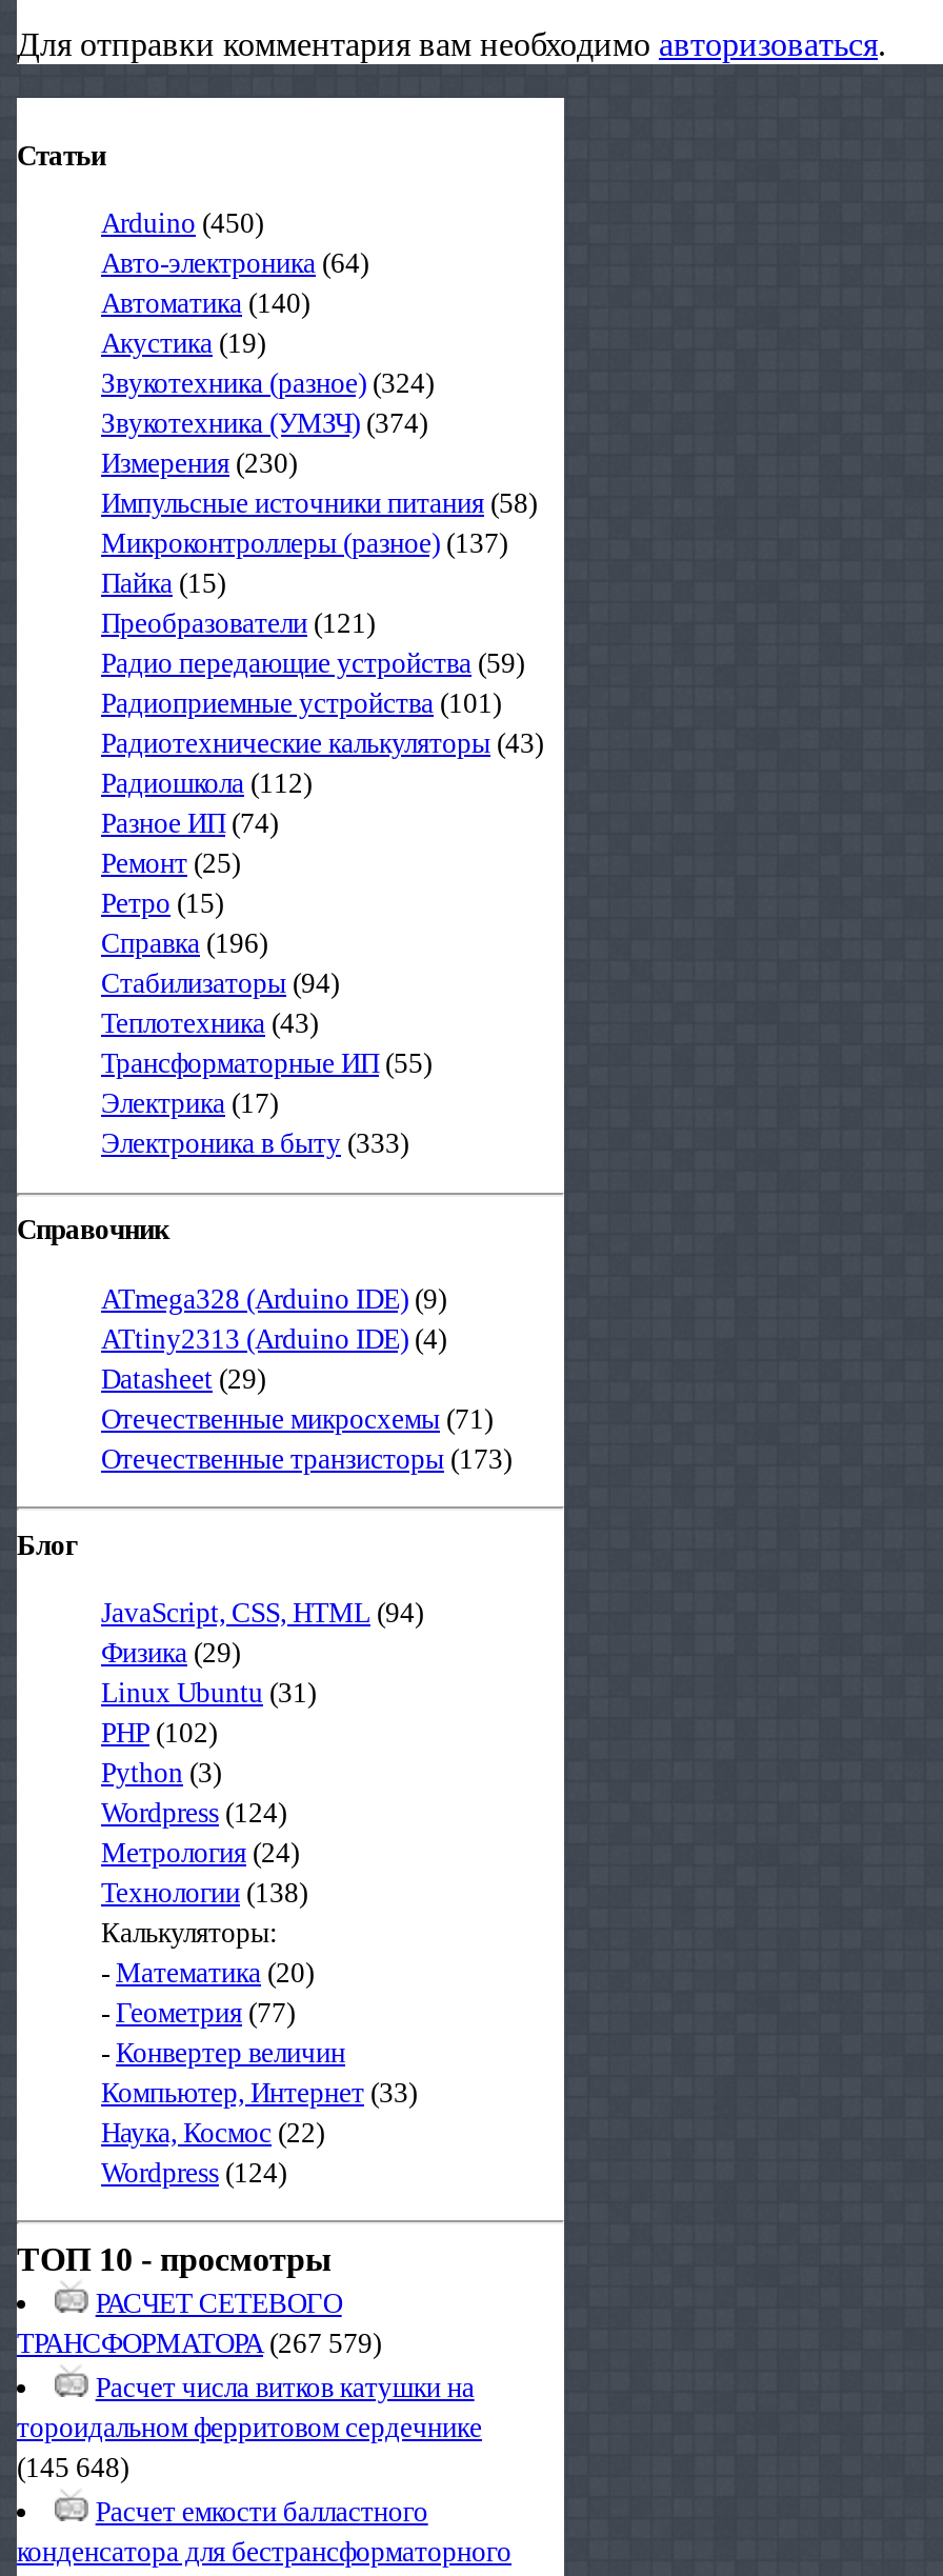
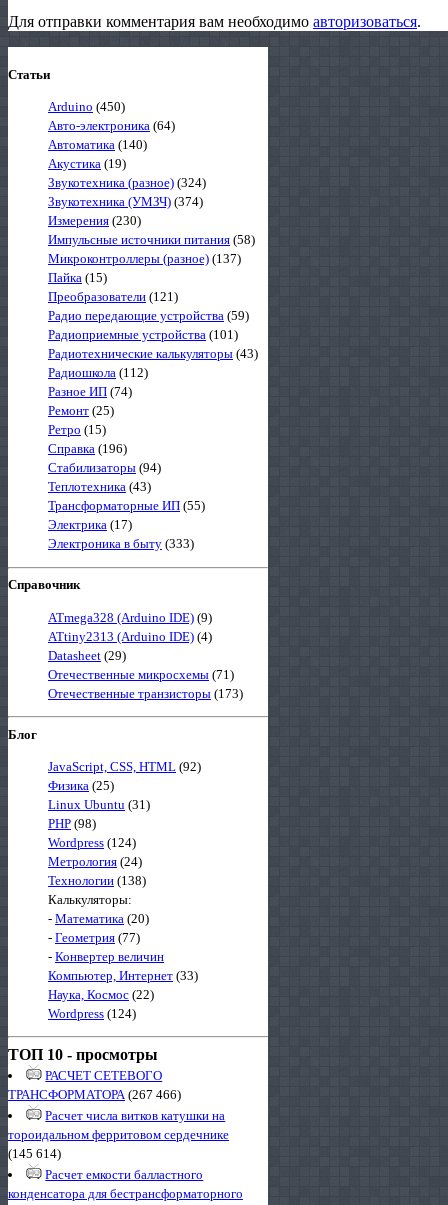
- JavaScript, CSS, HTML (94)
+ JavaScript, CSS, HTML (92)

- Физика (29)
+ Физика (25)

- PHP (102)
- Python (3)
+ PHP (98)

- ТРАНСФОРМАТОРА (267 579)
+ ТРАНСФОРМАТОРА (267 466)

- (145 648)
+ (145 614)
